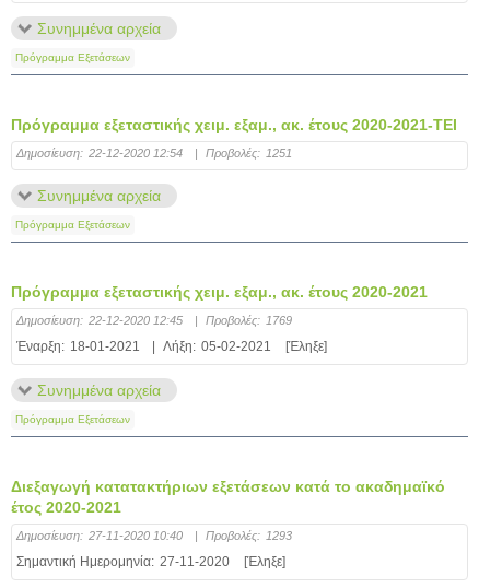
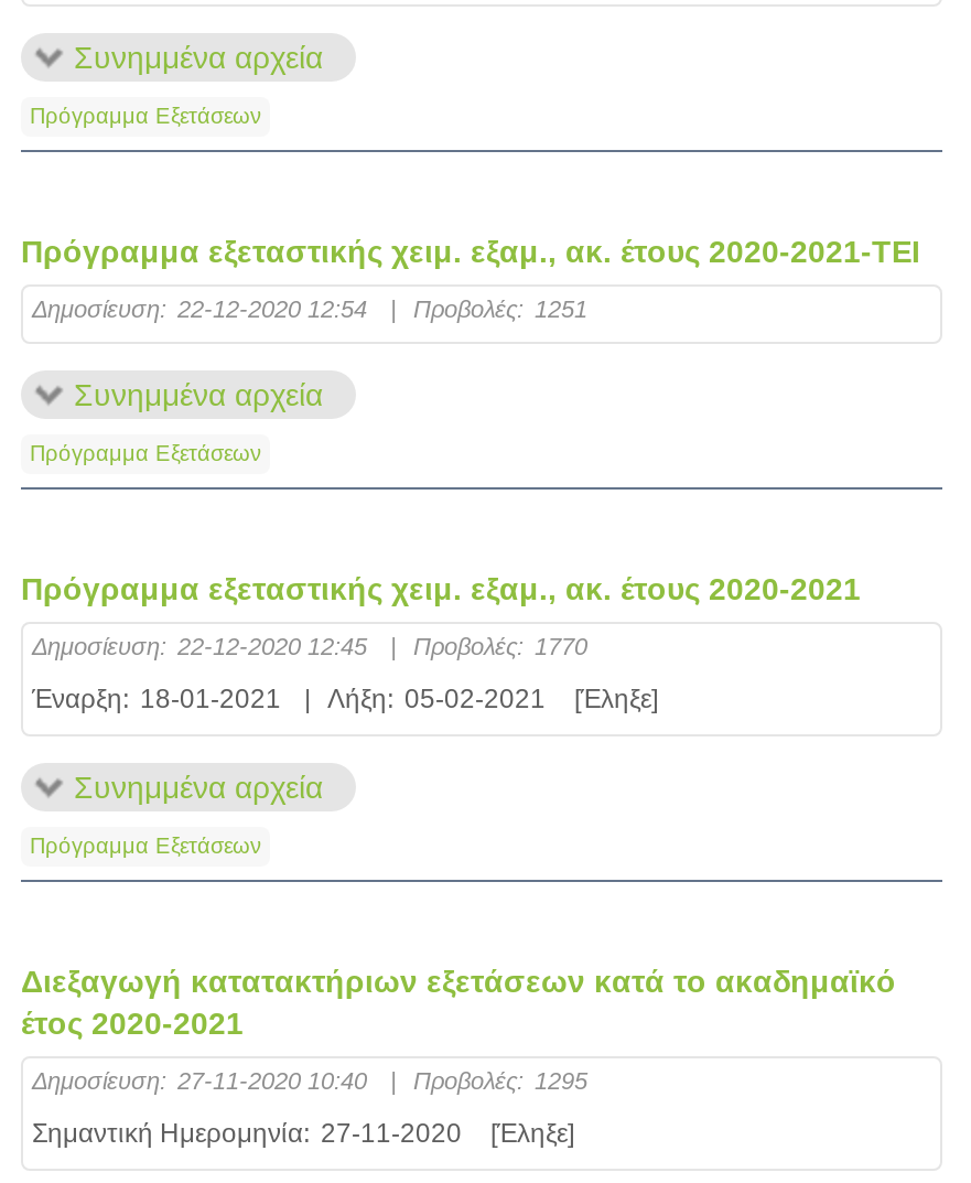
- Προβολές: 1769
+ Προβολές: 1770

- Προβολές: 1293
+ Προβολές: 1295
